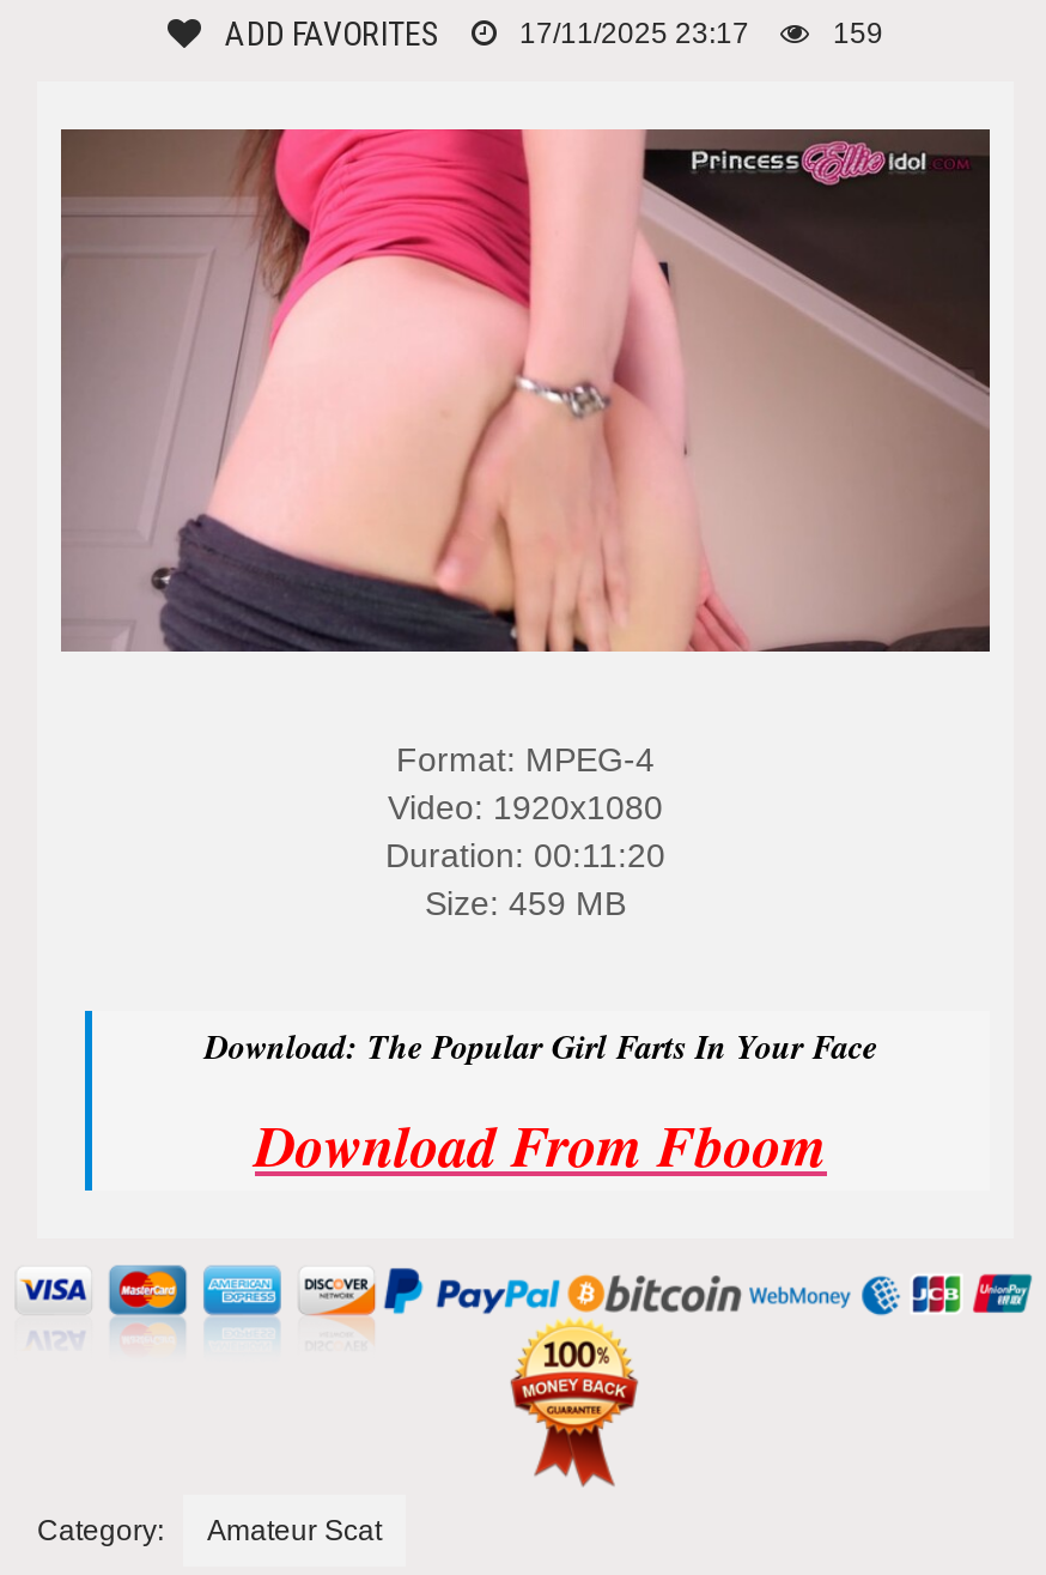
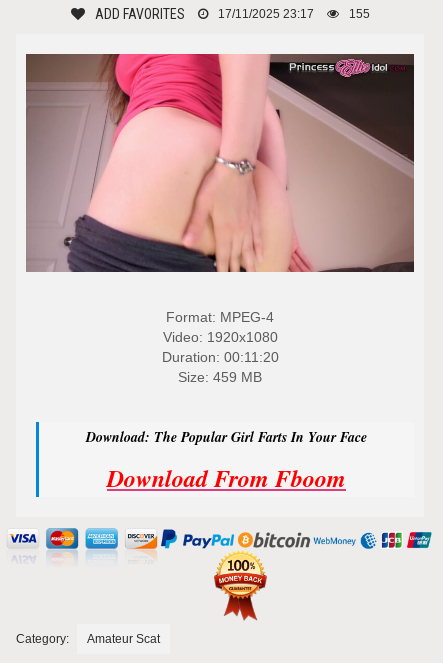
- 159
+ 155
